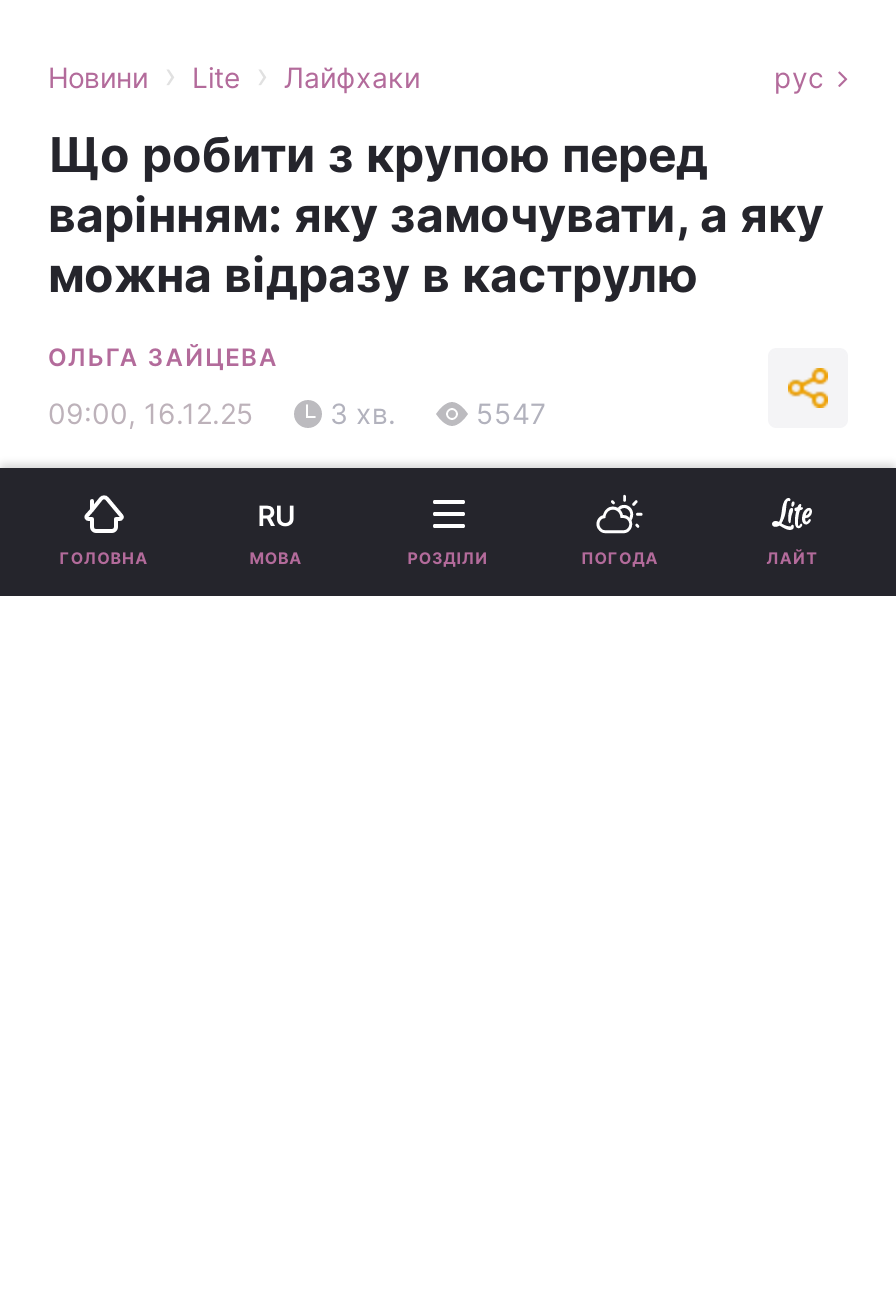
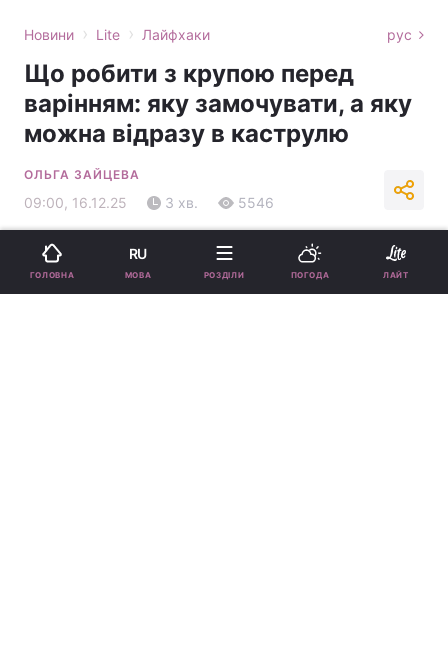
- 5547
+ 5546
